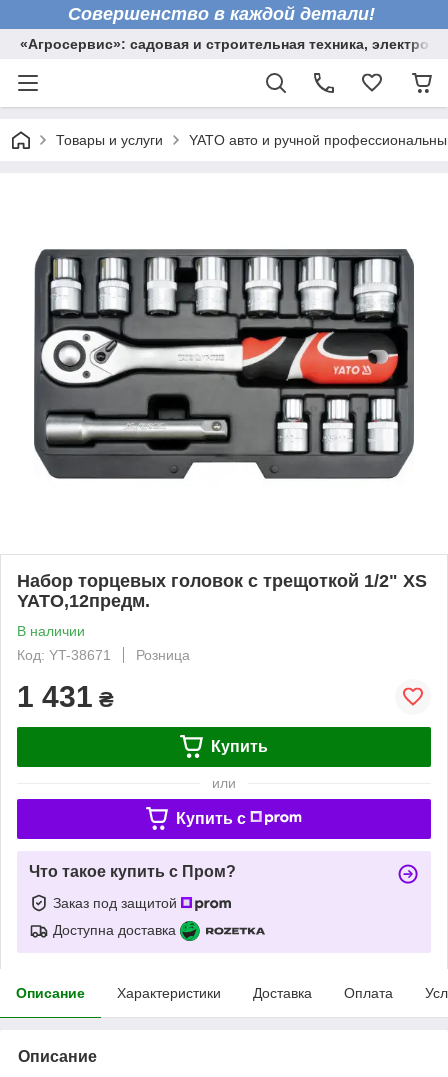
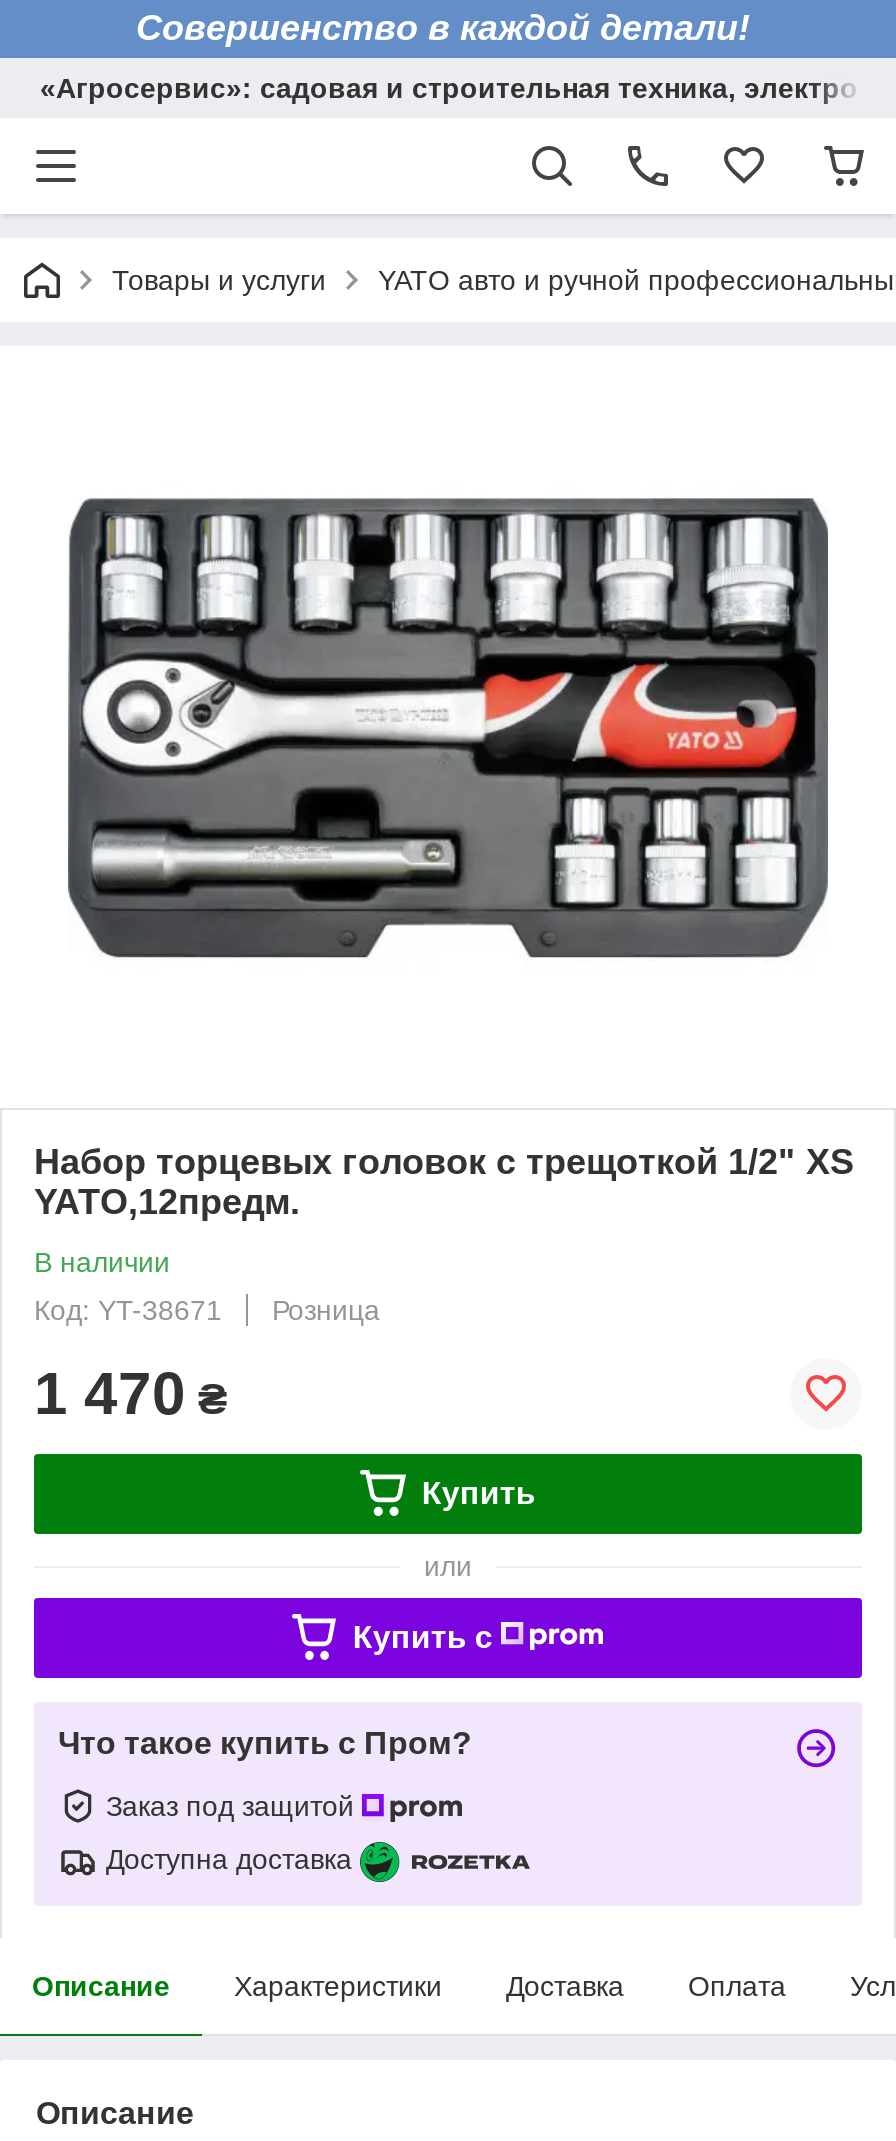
- 1 431 ₴
+ 1 470 ₴
